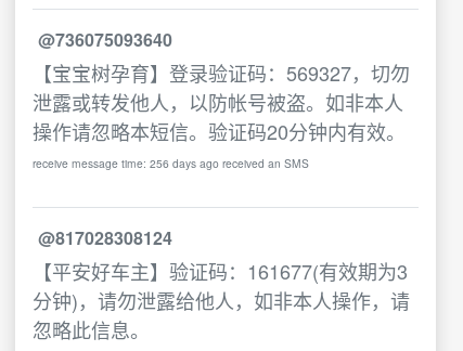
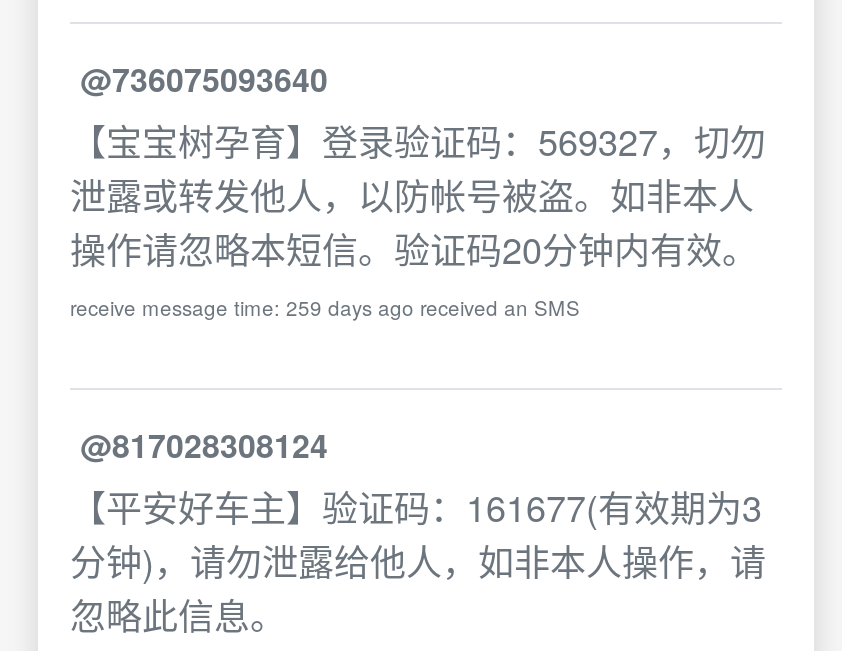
- receive message time: 256 days ago received an SMS
+ receive message time: 259 days ago received an SMS
